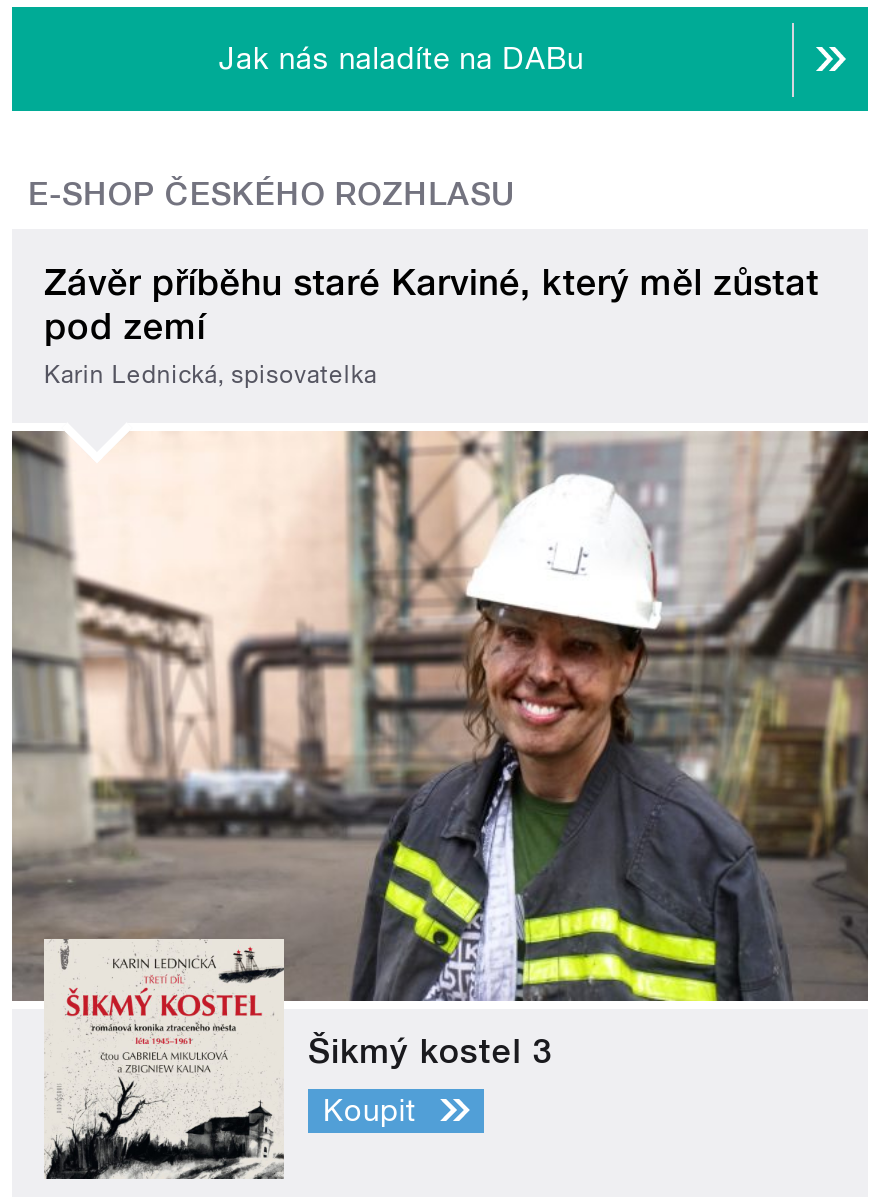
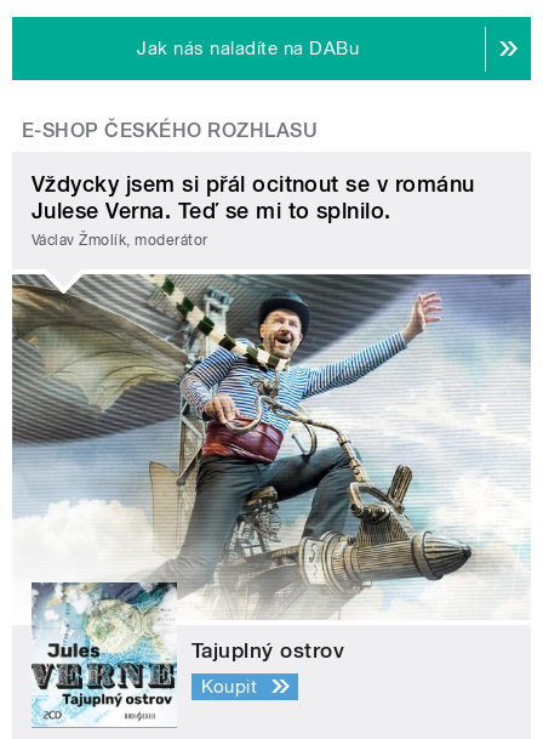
- Závěr příběhu staré Karviné, který měl zůstat
- pod zemí
- Karin Lednická, spisovatelka
+ Vždycky jsem si přál ocitnout se v románu
+ Julese Verna. Teď se mi to splnilo.
+ Václav Žmolík, moderátor

- [image]
- Šikmý kostel 3
+ [image]
+ Tajuplný ostrov
